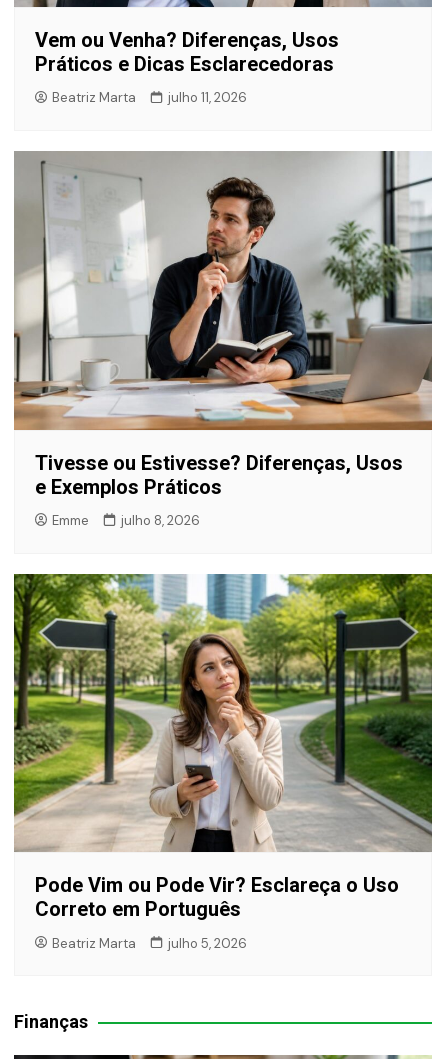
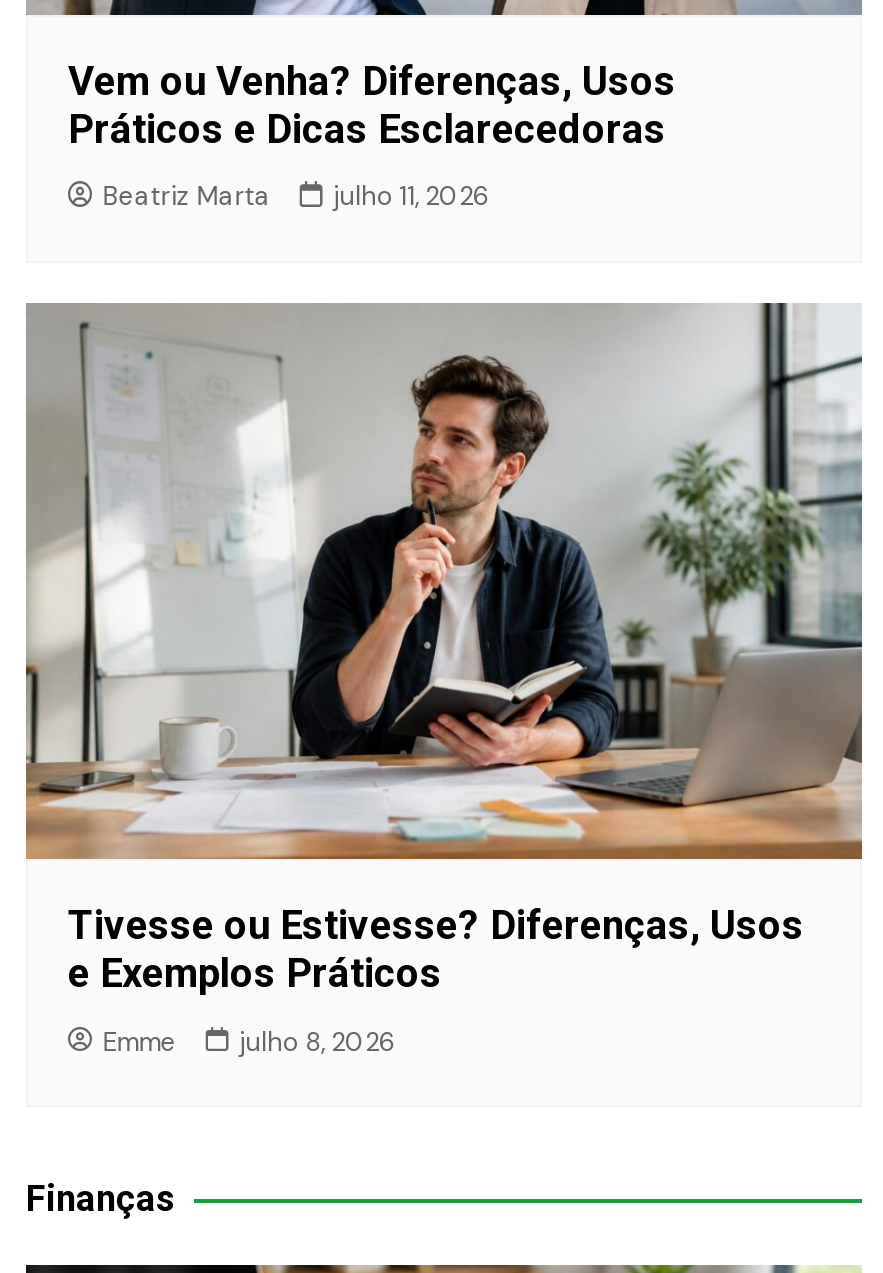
- [image]
- Pode Vim ou Pode Vir? Esclareça o Uso
- Correto em Português
- Beatriz Marta
- julho 5, 2026
